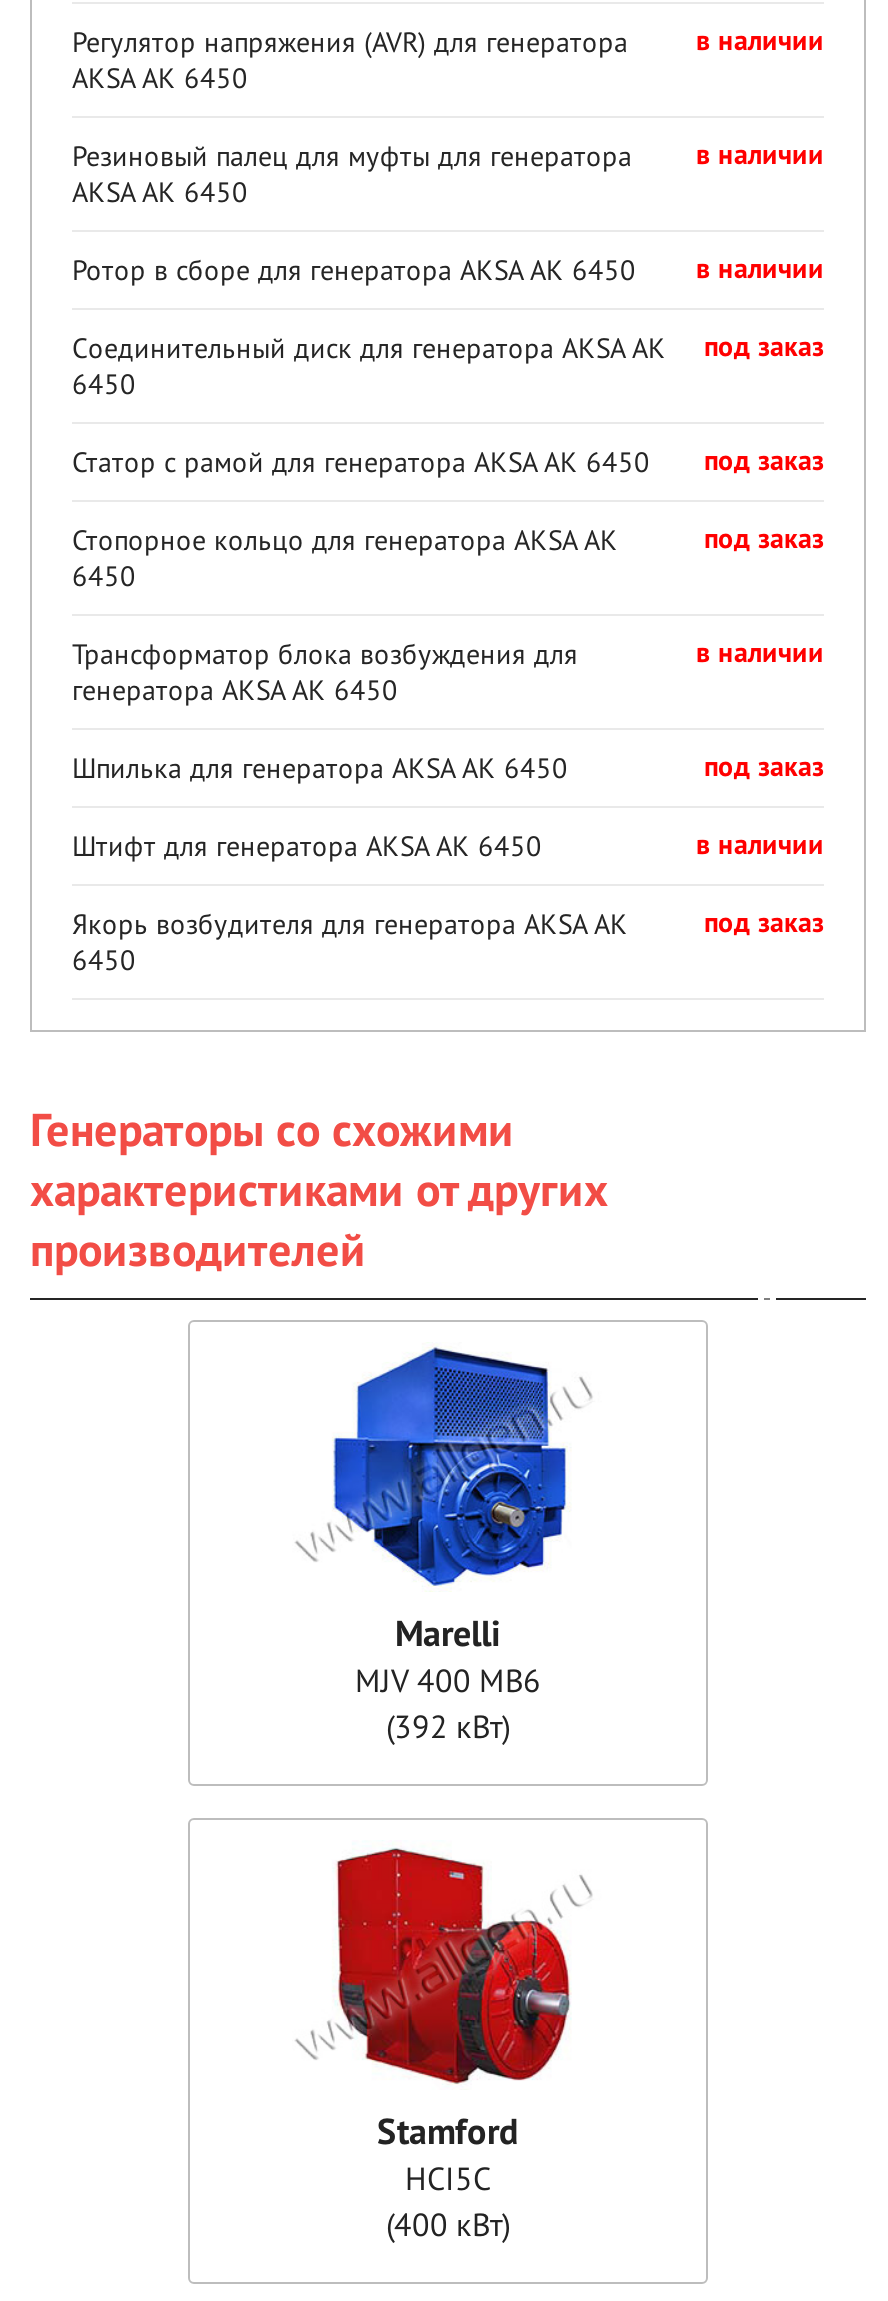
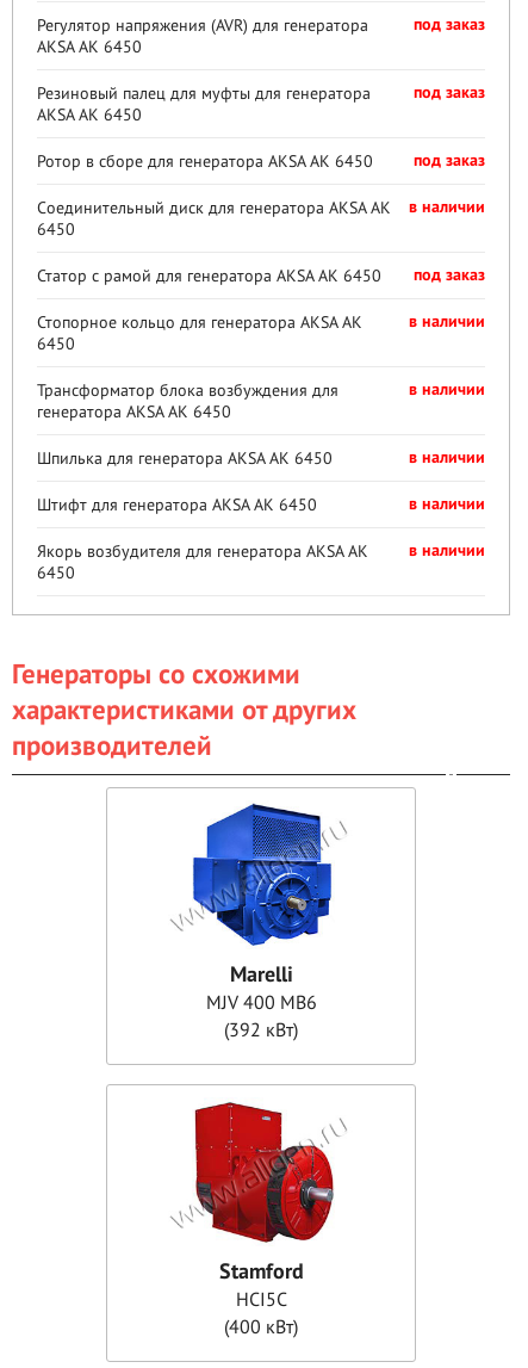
- в наличии
+ под заказ

- в наличии
+ под заказ

- в наличии
+ под заказ

- под заказ
+ в наличии

- под заказ
+ в наличии

- под заказ
+ в наличии

- под заказ
+ в наличии
